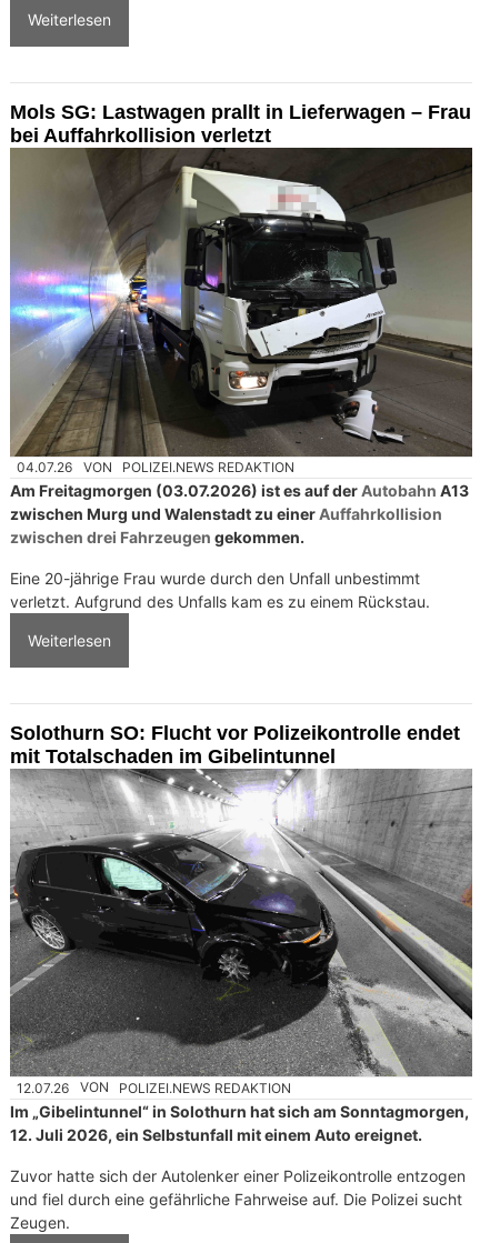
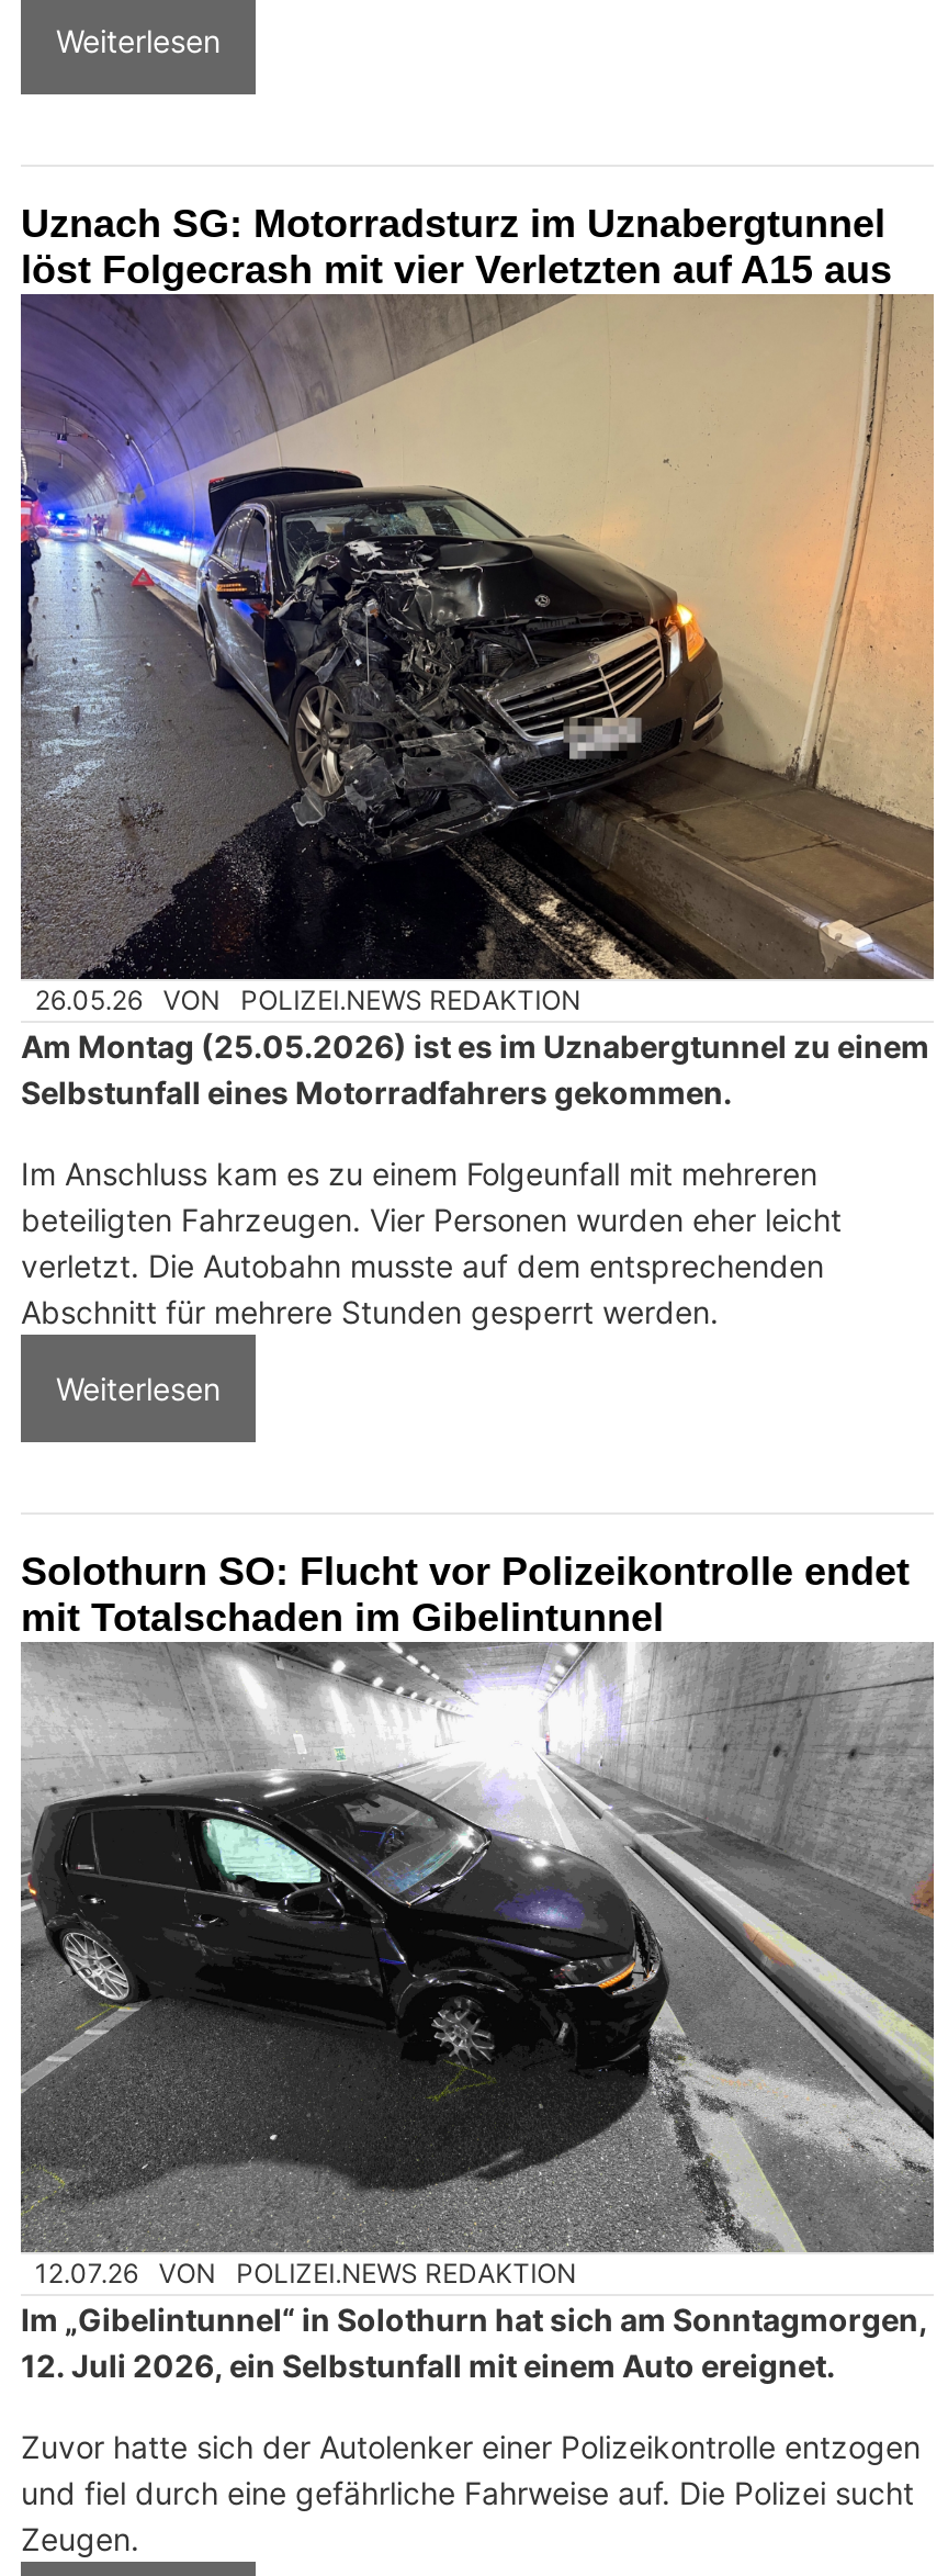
- Mols SG: Lastwagen prallt in Lieferwagen – Frau
- bei Auffahrkollision verletzt
+ Uznach SG: Motorradsturz im Uznabergtunnel
+ löst Folgecrash mit vier Verletzten auf A15 aus

- [image]
- 04.07.26 VON POLIZEI.NEWS REDAKTION
+ [image]
+ 26.05.26 VON POLIZEI.NEWS REDAKTION

- Am Freitagmorgen (03.07.2026) ist es auf der Autobahn A13
- zwischen Murg und Walenstadt zu einer Auffahrkollision
- zwischen drei Fahrzeugen gekommen.
+ Am Montag (25.05.2026) ist es im Uznabergtunnel zu einem
+ Selbstunfall eines Motorradfahrers gekommen.

- Eine 20-jährige Frau wurde durch den Unfall unbestimmt
- verletzt. Aufgrund des Unfalls kam es zu einem Rückstau.
+ Im Anschluss kam es zu einem Folgeunfall mit mehreren
+ beteiligten Fahrzeugen. Vier Personen wurden eher leicht
+ verletzt. Die Autobahn musste auf dem entsprechenden
+ Abschnitt für mehrere Stunden gesperrt werden.
